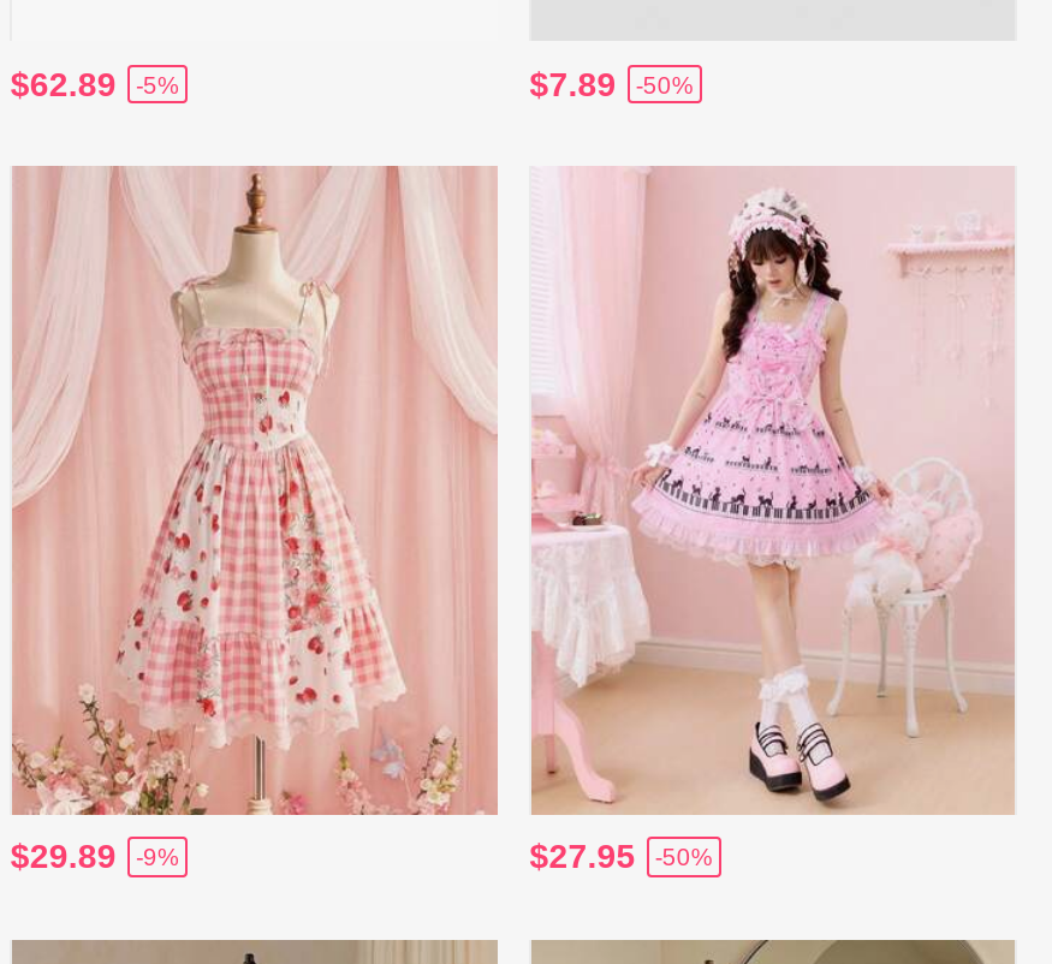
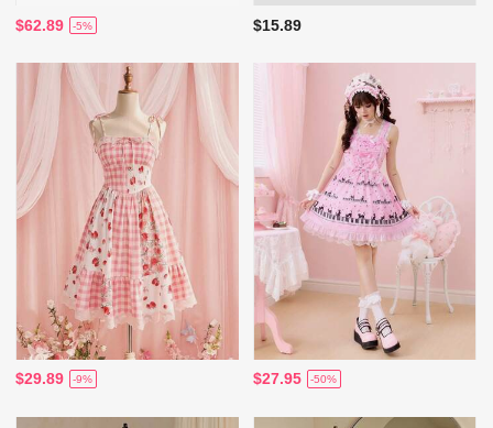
- $7.89
- -50%
+ $15.89
